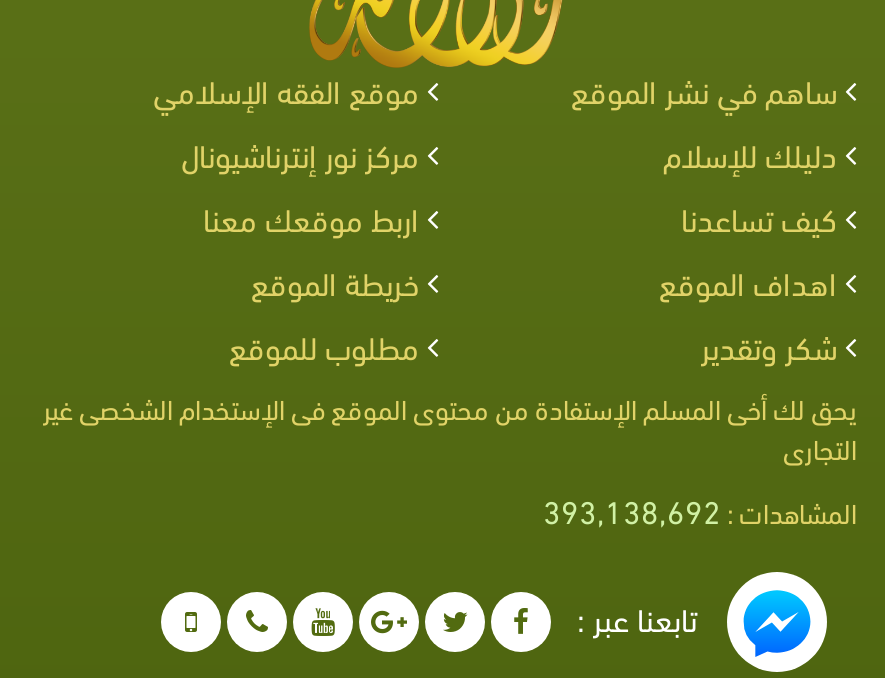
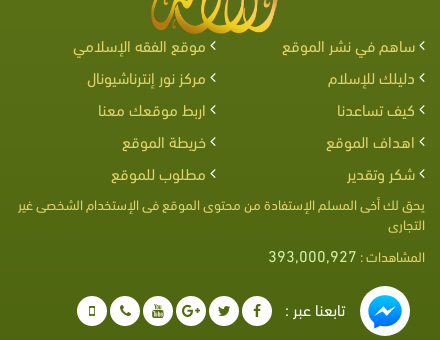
- المشاهدات : 393,138,692
+ المشاهدات : 393,000,927
